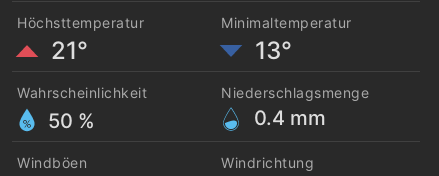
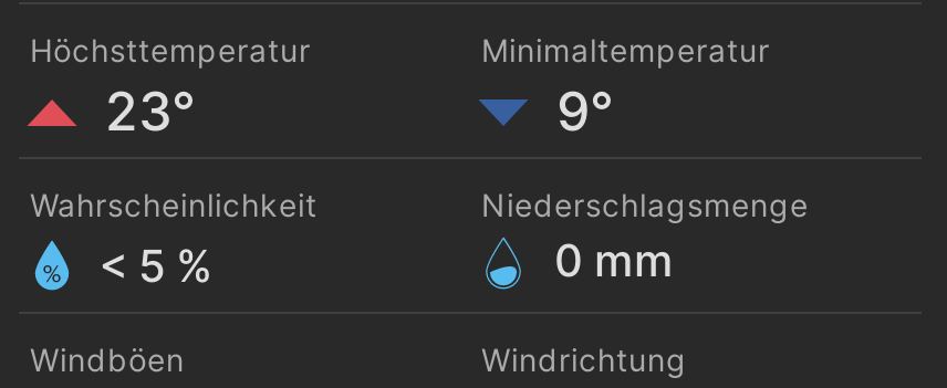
- 21°
+ 23°

- 13°
+ 9°

- 50 %
+ < 5 %

- 0.4 mm
+ 0 mm
